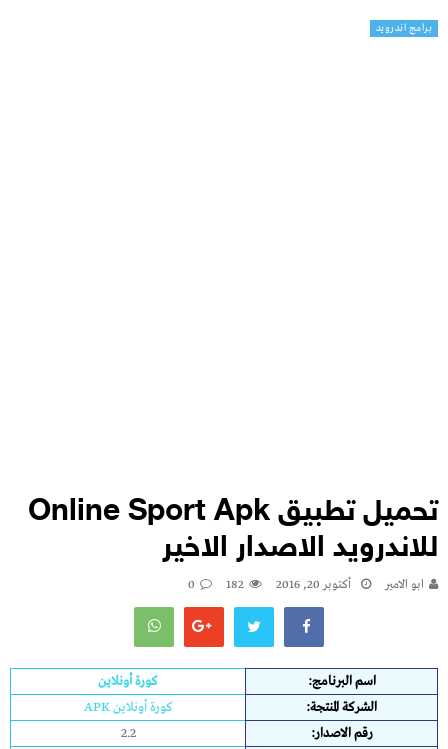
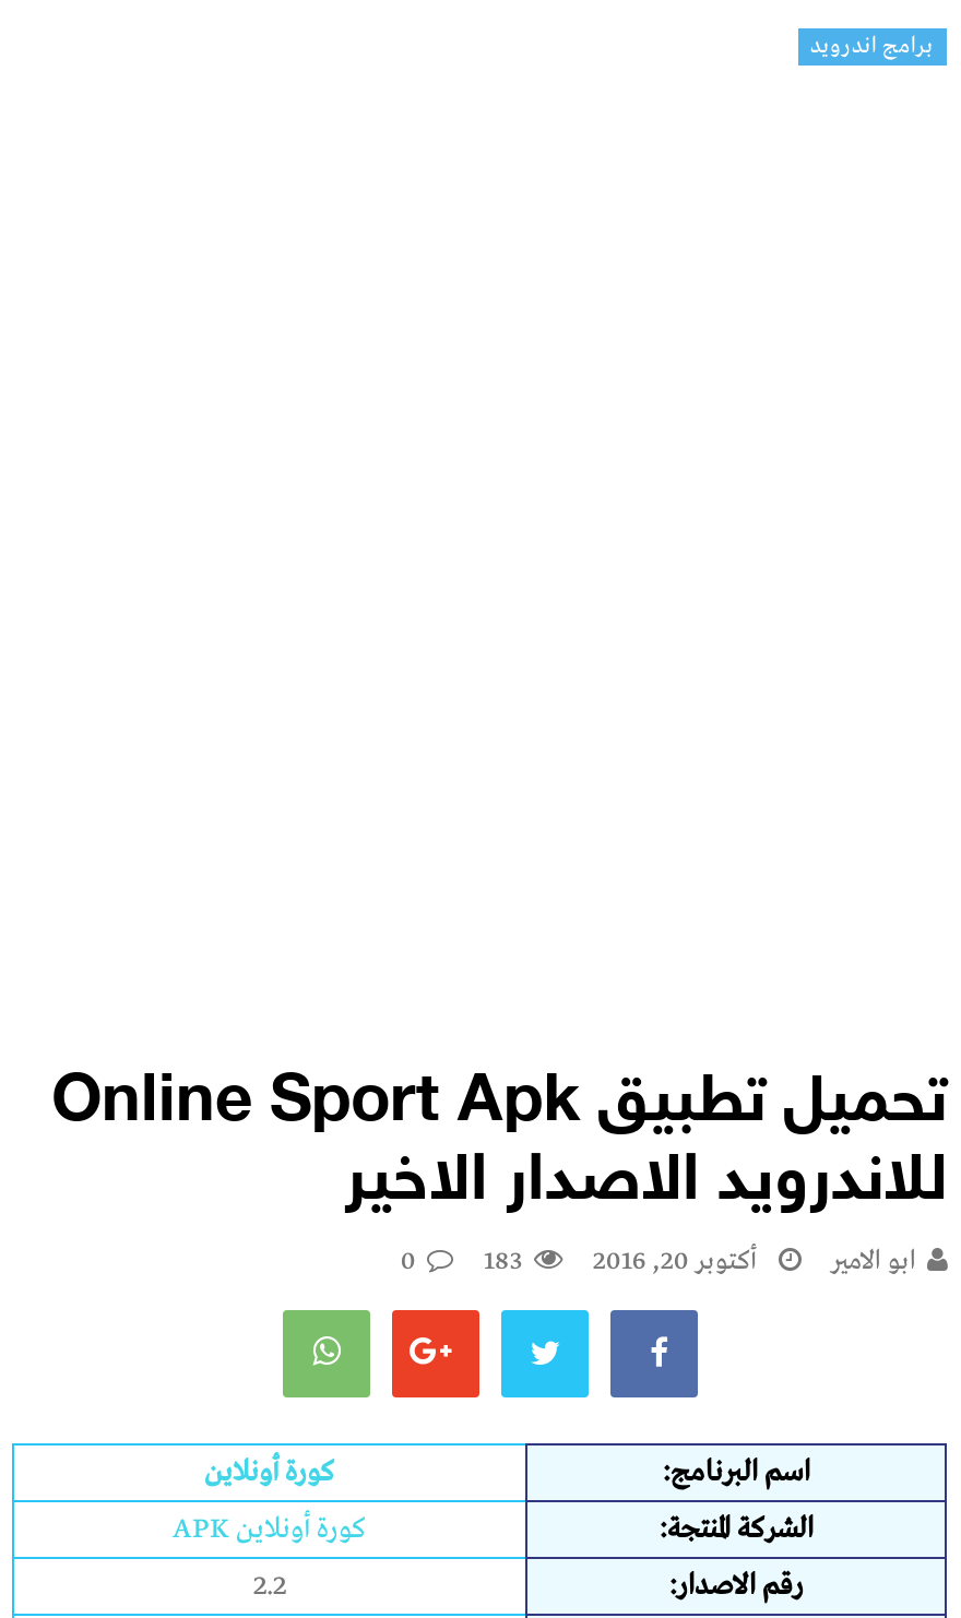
- 0 182
+ 0 183
